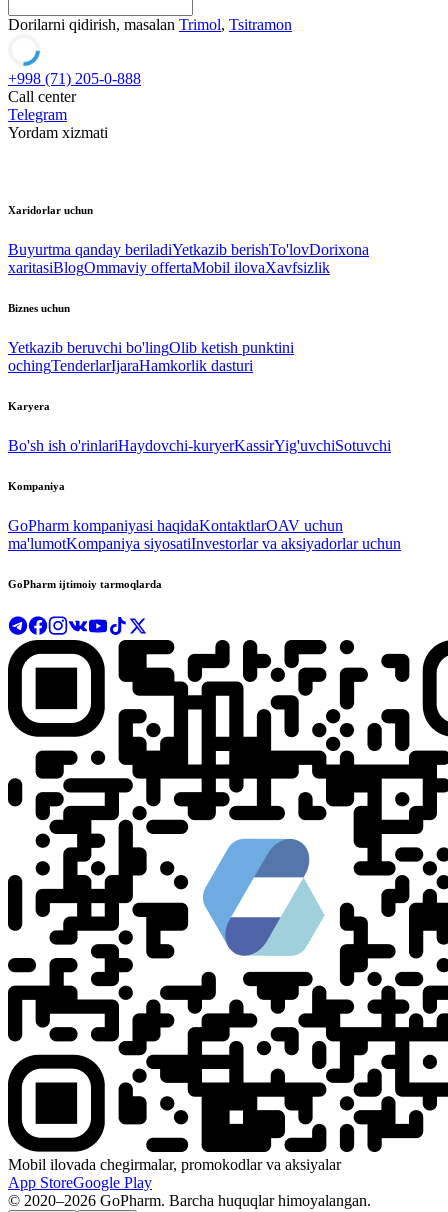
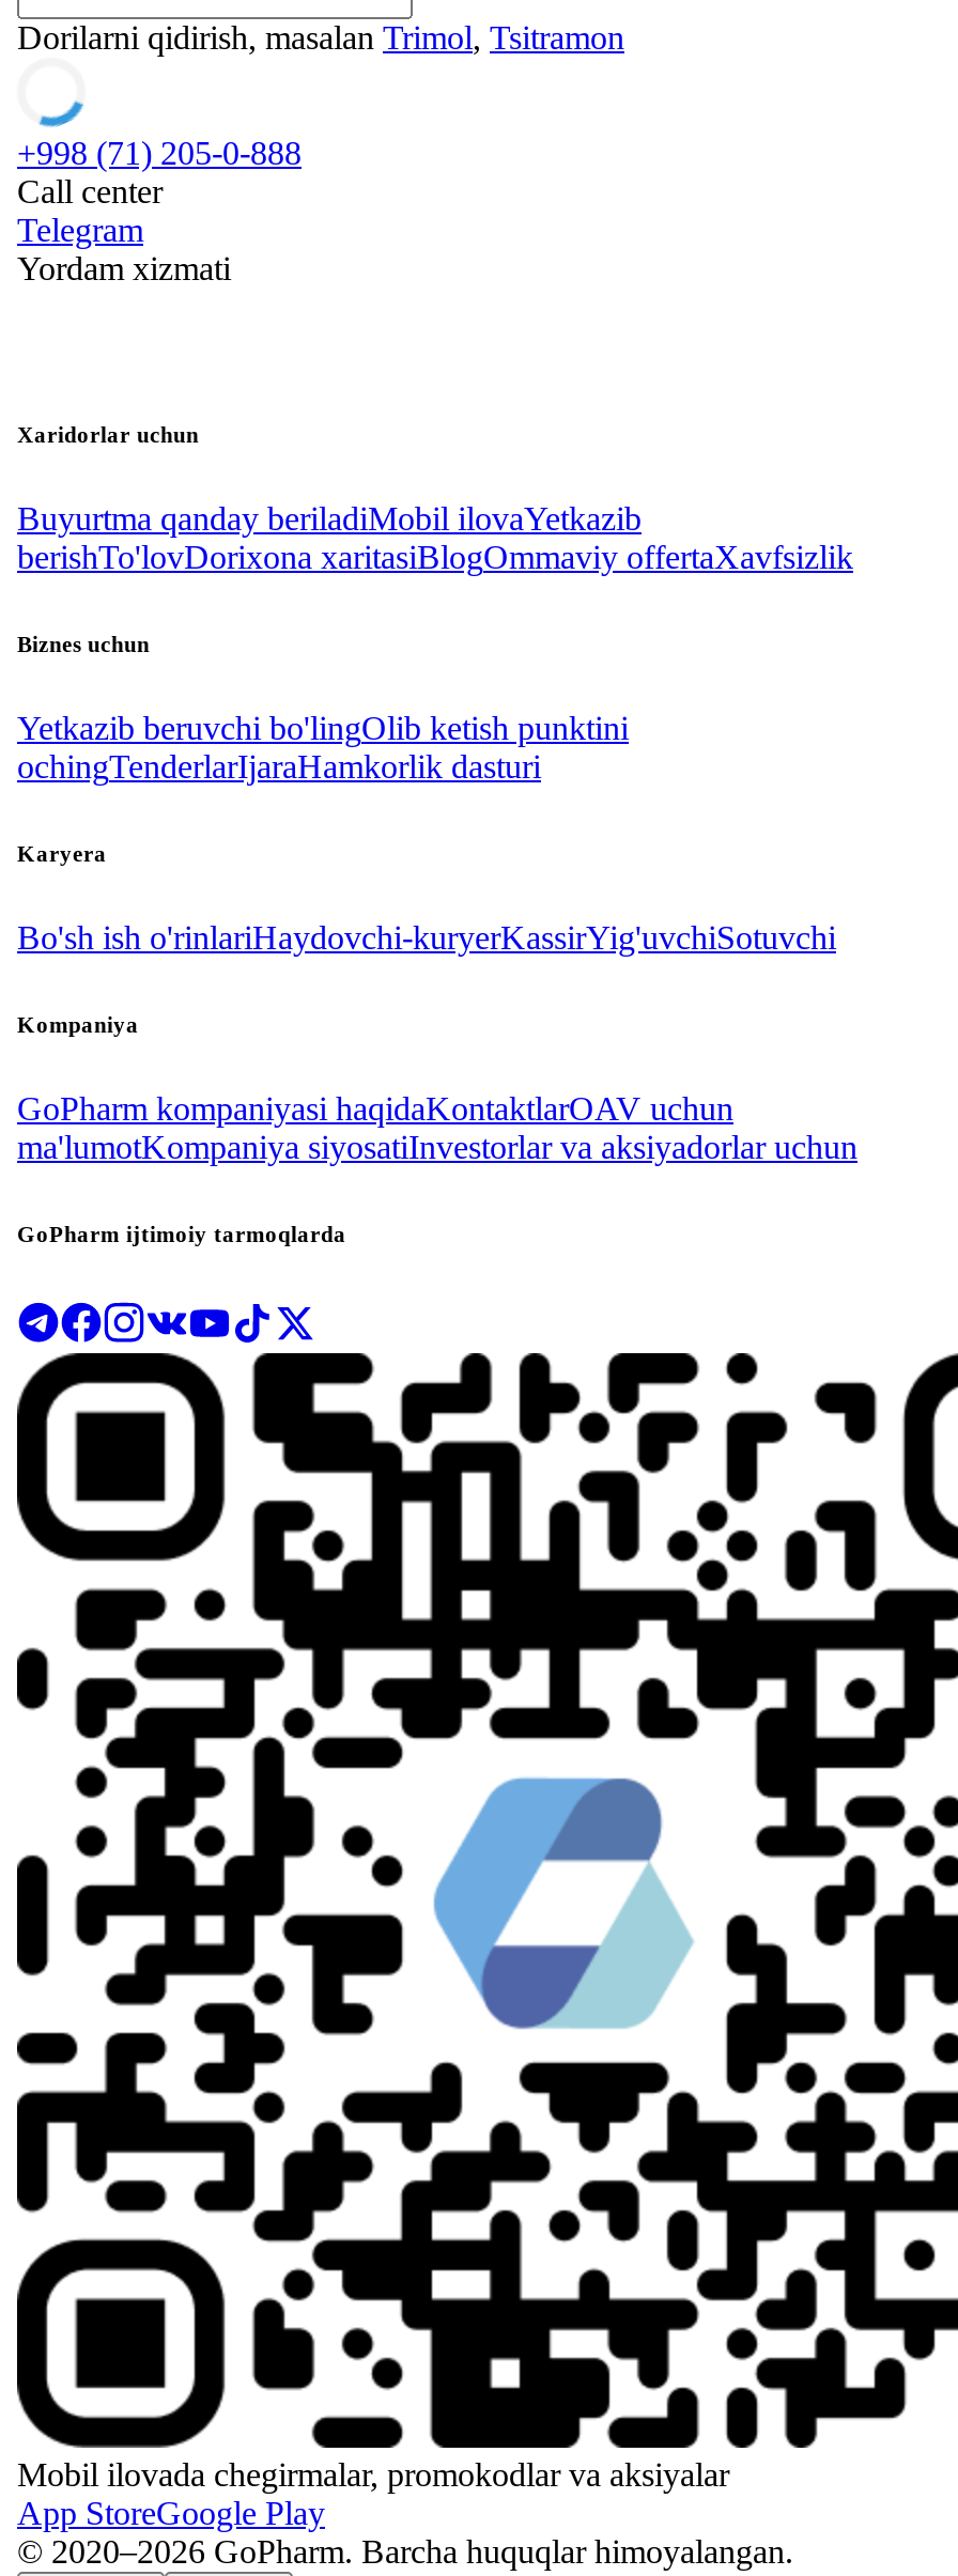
- Buyurtma qanday beriladiYetkazib berishTo'lovDorixona
- xaritasiBlogOmmaviy offertaMobil ilovaXavfsizlik
+ Buyurtma qanday beriladiMobil ilovaYetkazib
+ berishTo'lovDorixona xaritasiBlogOmmaviy offertaXavfsizlik
